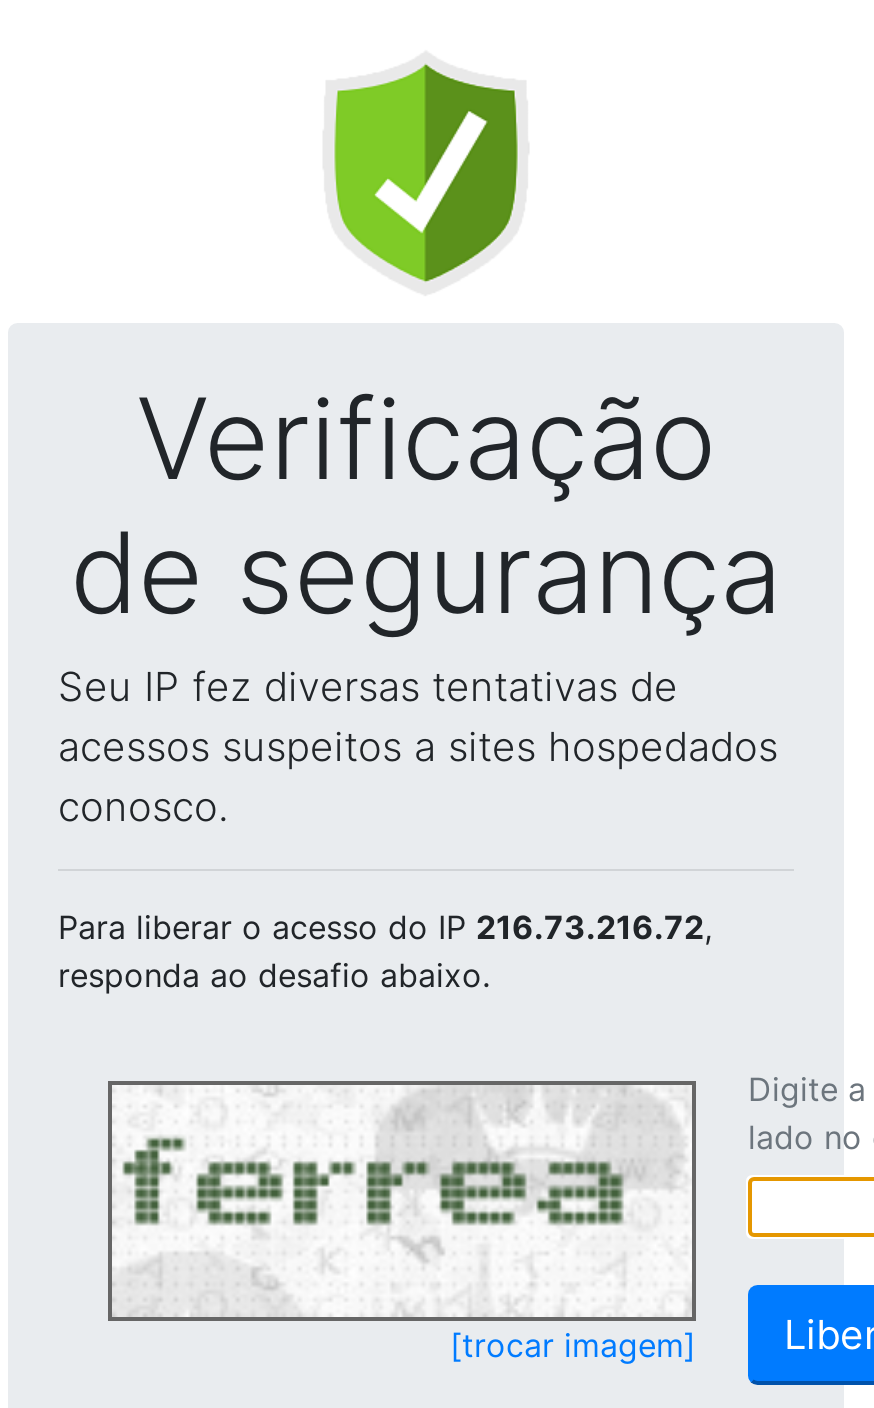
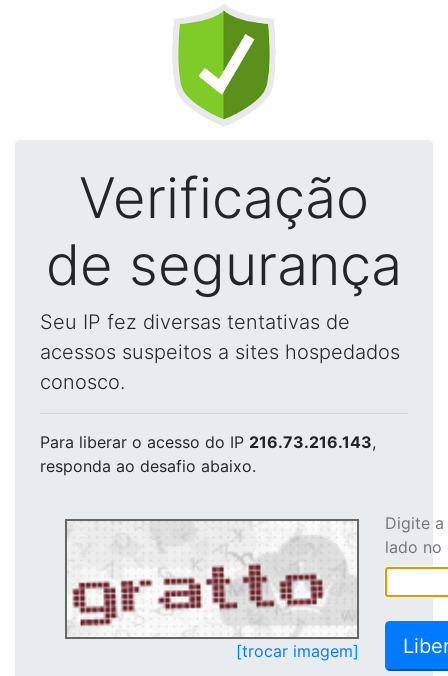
- Para liberar o acesso do IP 216.73.216.72,
+ Para liberar o acesso do IP 216.73.216.143,

- [image]
+ [image]
